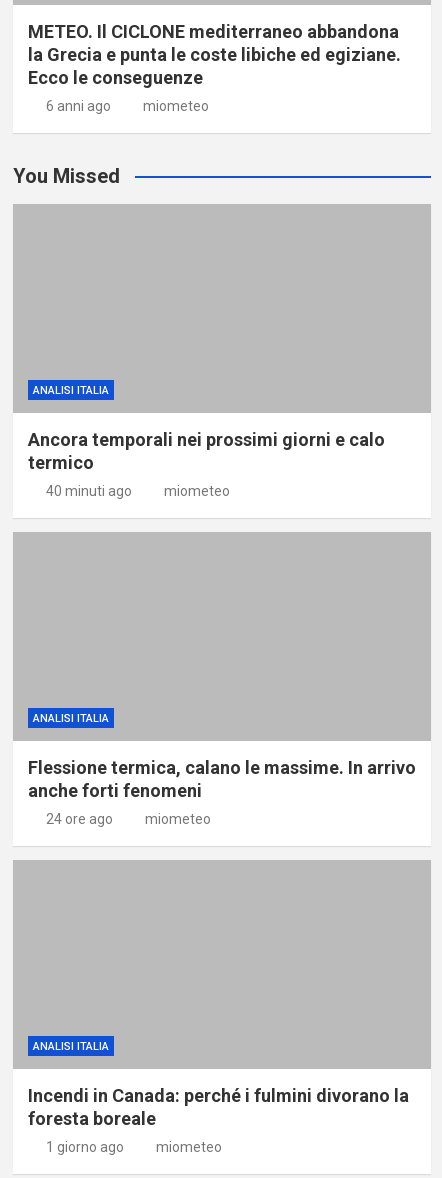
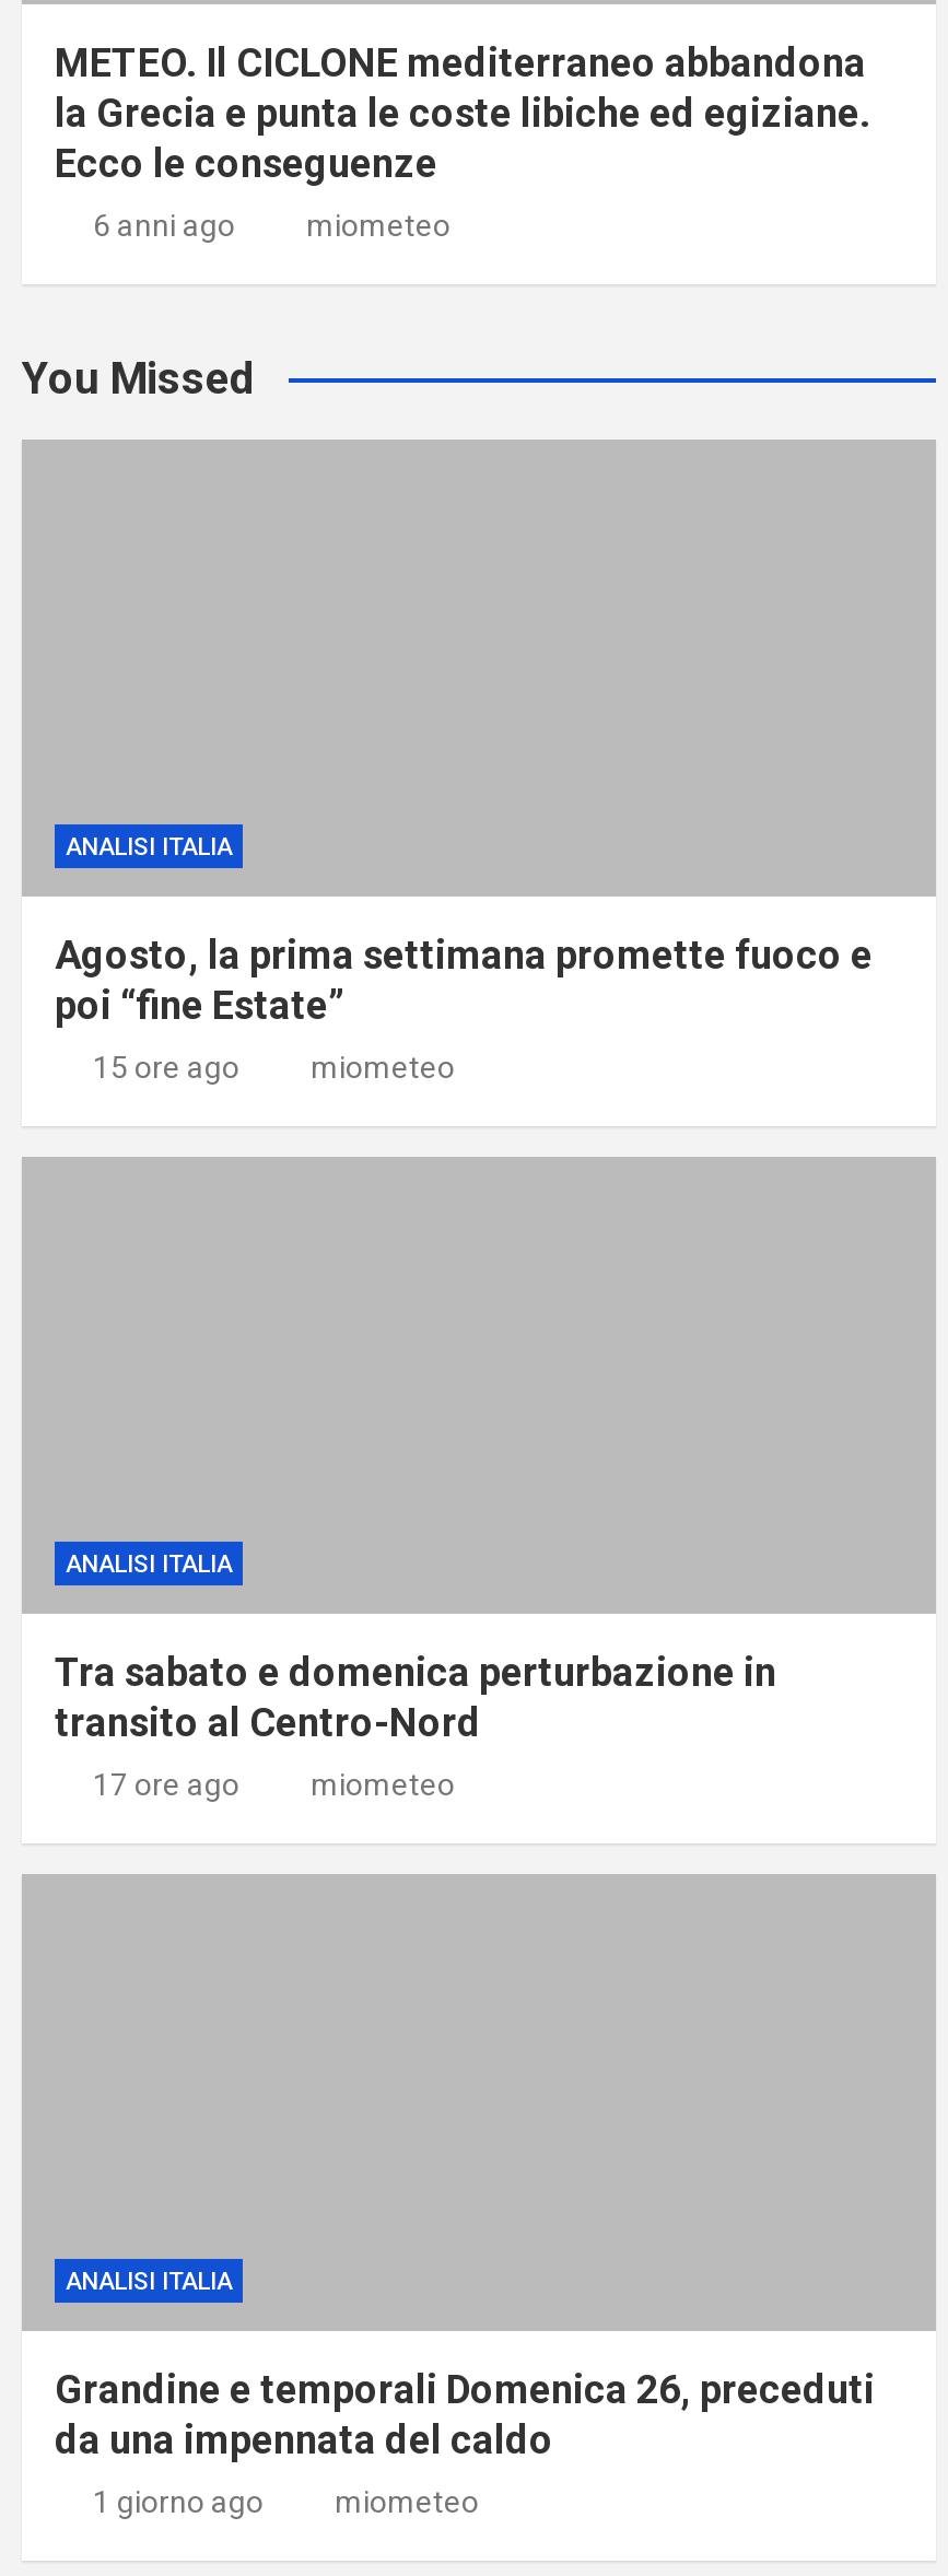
- Ancora temporali nei prossimi giorni e calo
- termico
+ Agosto, la prima settimana promette fuoco e
+ poi “fine Estate”

- 40 minuti ago
+ 15 ore ago

- Flessione termica, calano le massime. In arrivo
- anche forti fenomeni
+ Tra sabato e domenica perturbazione in
+ transito al Centro-Nord

- 24 ore ago
+ 17 ore ago

- Incendi in Canada: perché i fulmini divorano la
- foresta boreale
+ Grandine e temporali Domenica 26, preceduti
+ da una impennata del caldo
